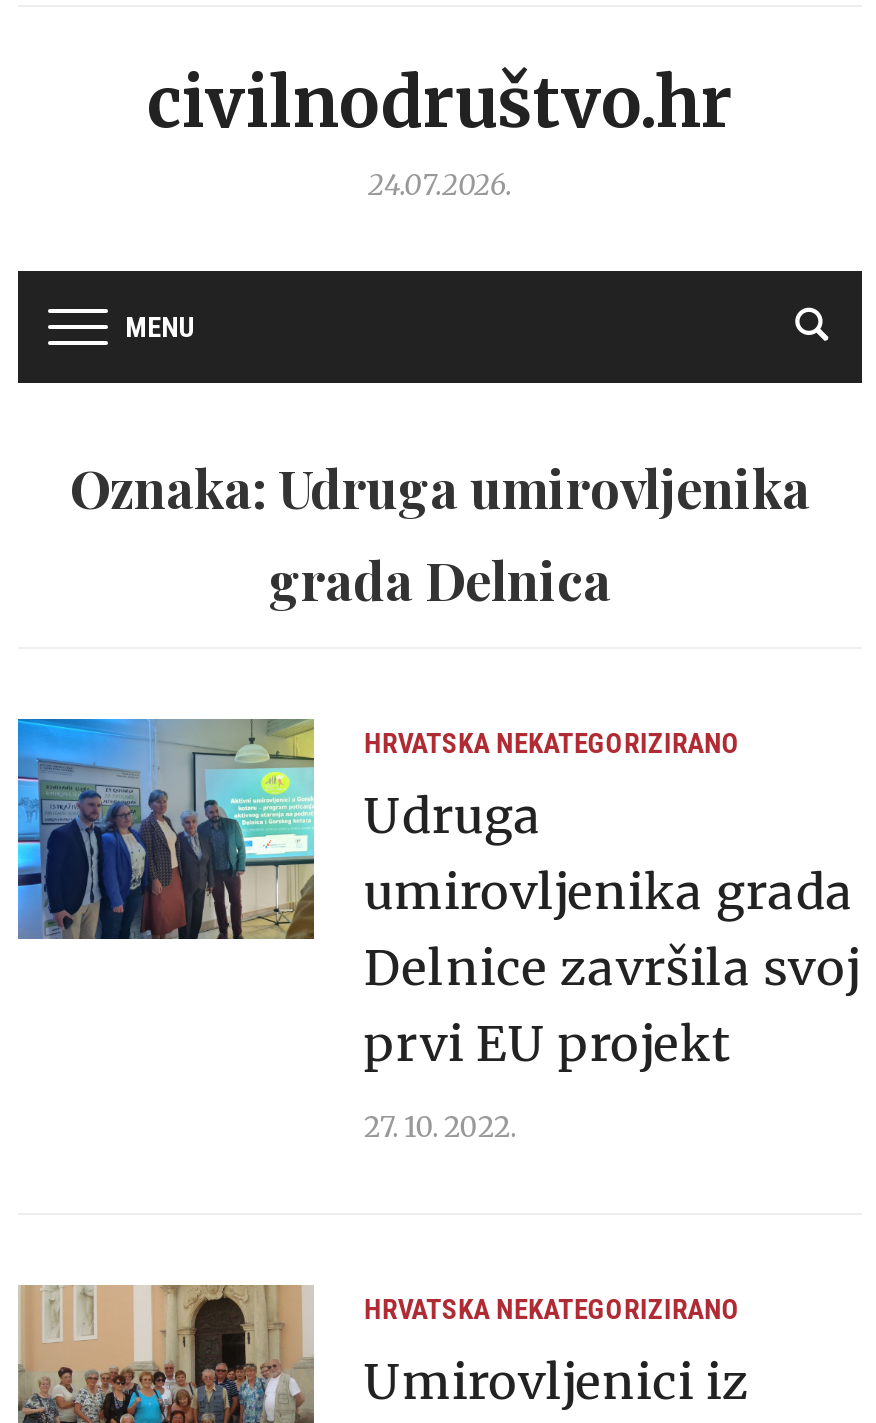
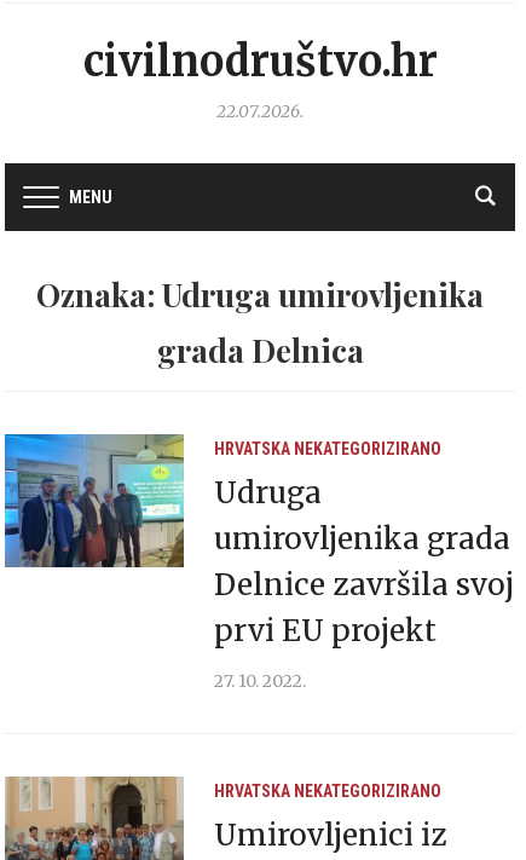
- 24.07.2026.
+ 22.07.2026.
